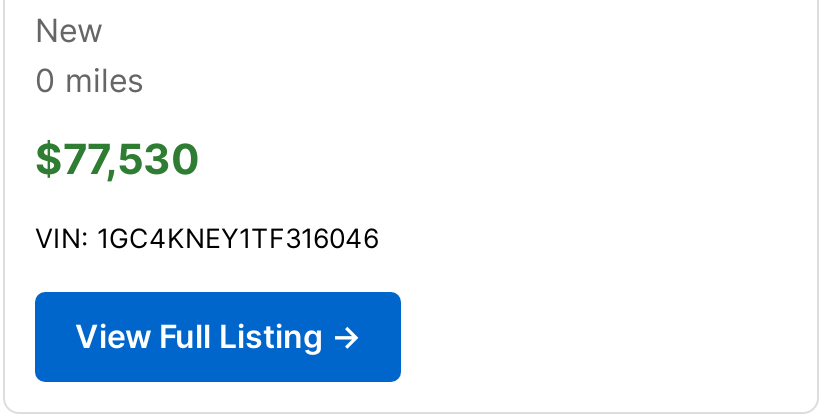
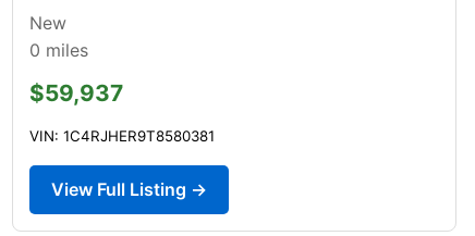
- $77,530
+ $59,937

- VIN: 1GC4KNEY1TF316046
+ VIN: 1C4RJHER9T8580381
